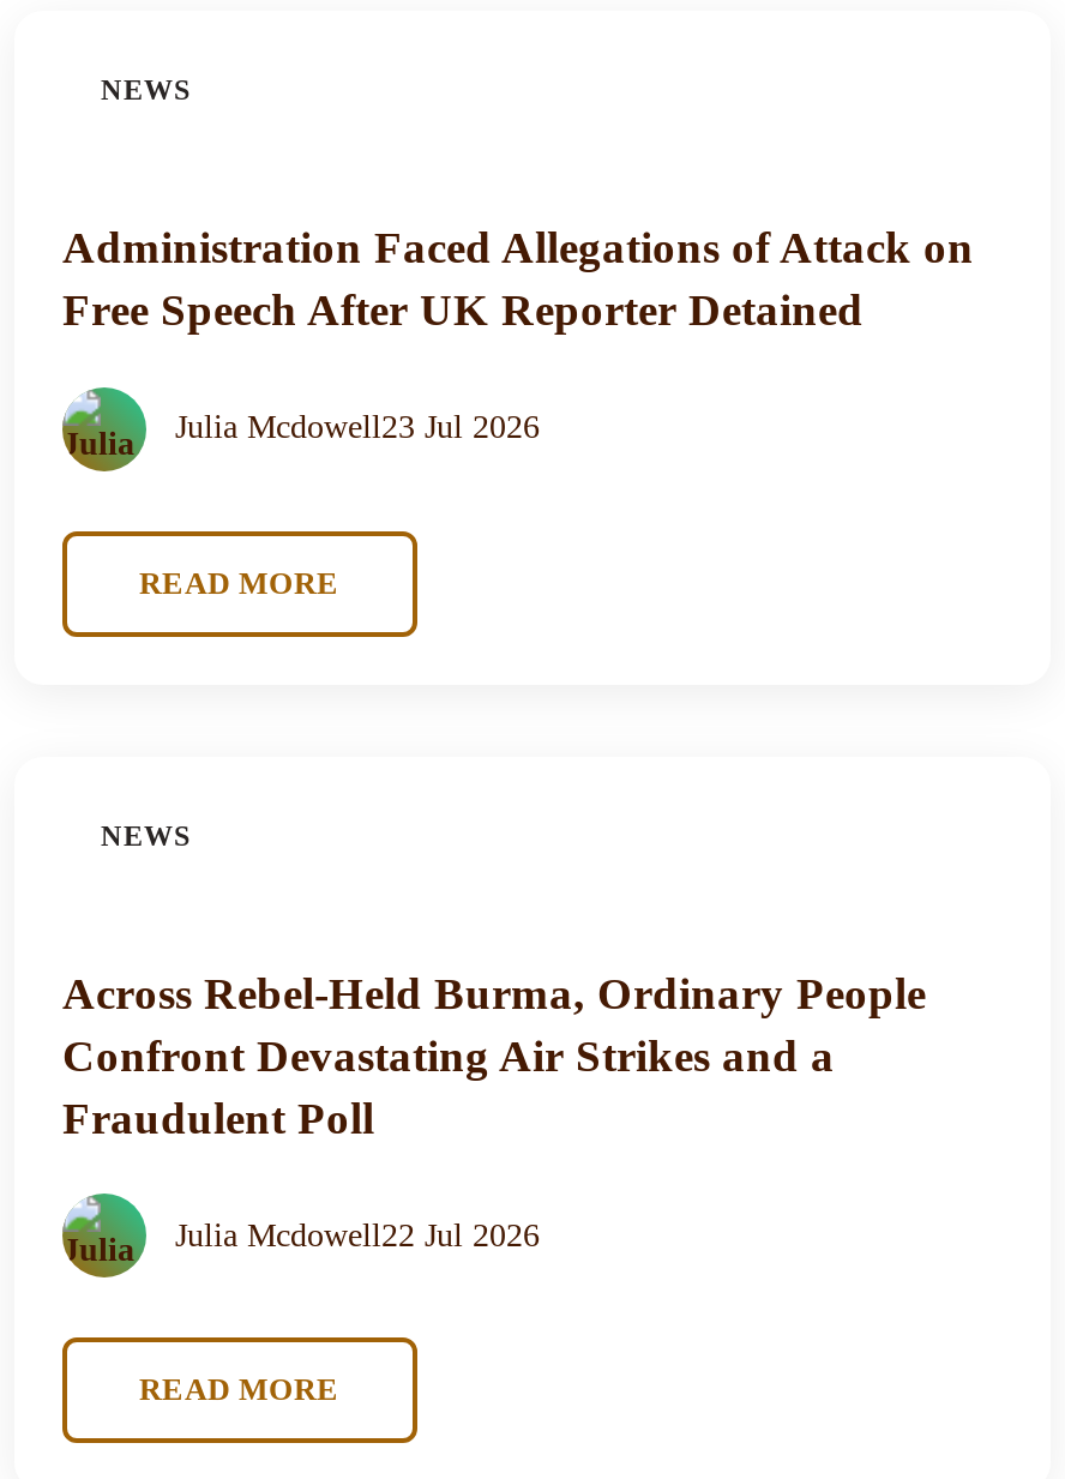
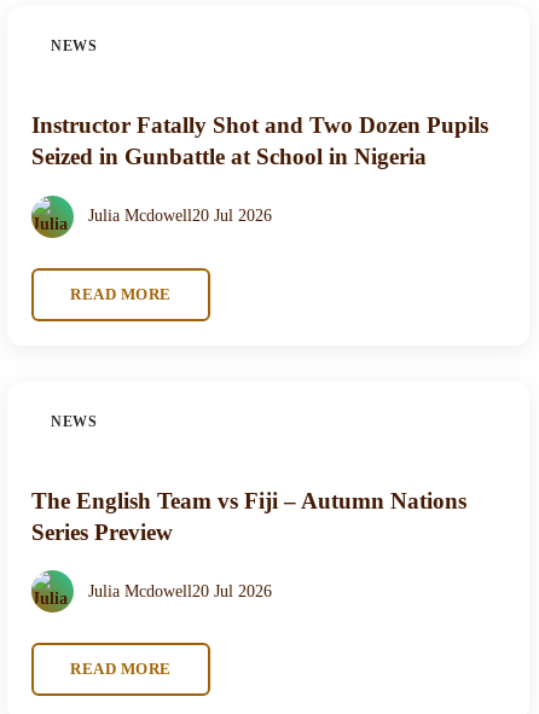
- Administration Faced Allegations of Attack on
- Free Speech After UK Reporter Detained
+ Instructor Fatally Shot and Two Dozen Pupils
+ Seized in Gunbattle at School in Nigeria

- Julia Mcdowell23 Jul 2026
+ Julia Mcdowell20 Jul 2026

- Across Rebel-Held Burma, Ordinary People
- Confront Devastating Air Strikes and a
- Fraudulent Poll
+ The English Team vs Fiji – Autumn Nations
+ Series Preview

- Julia Mcdowell22 Jul 2026
+ Julia Mcdowell20 Jul 2026
